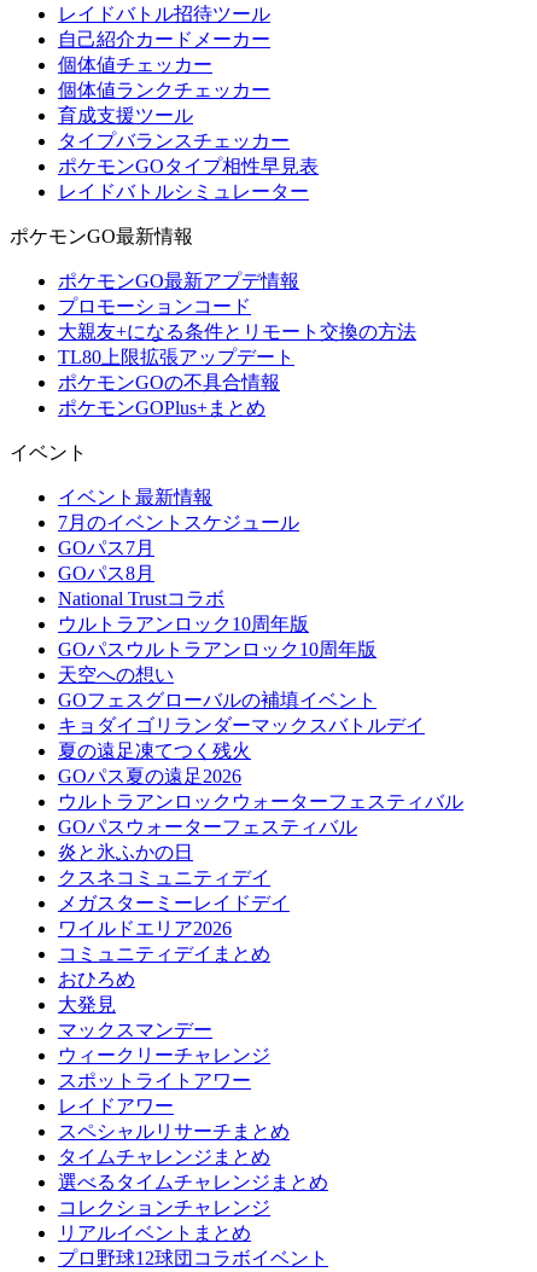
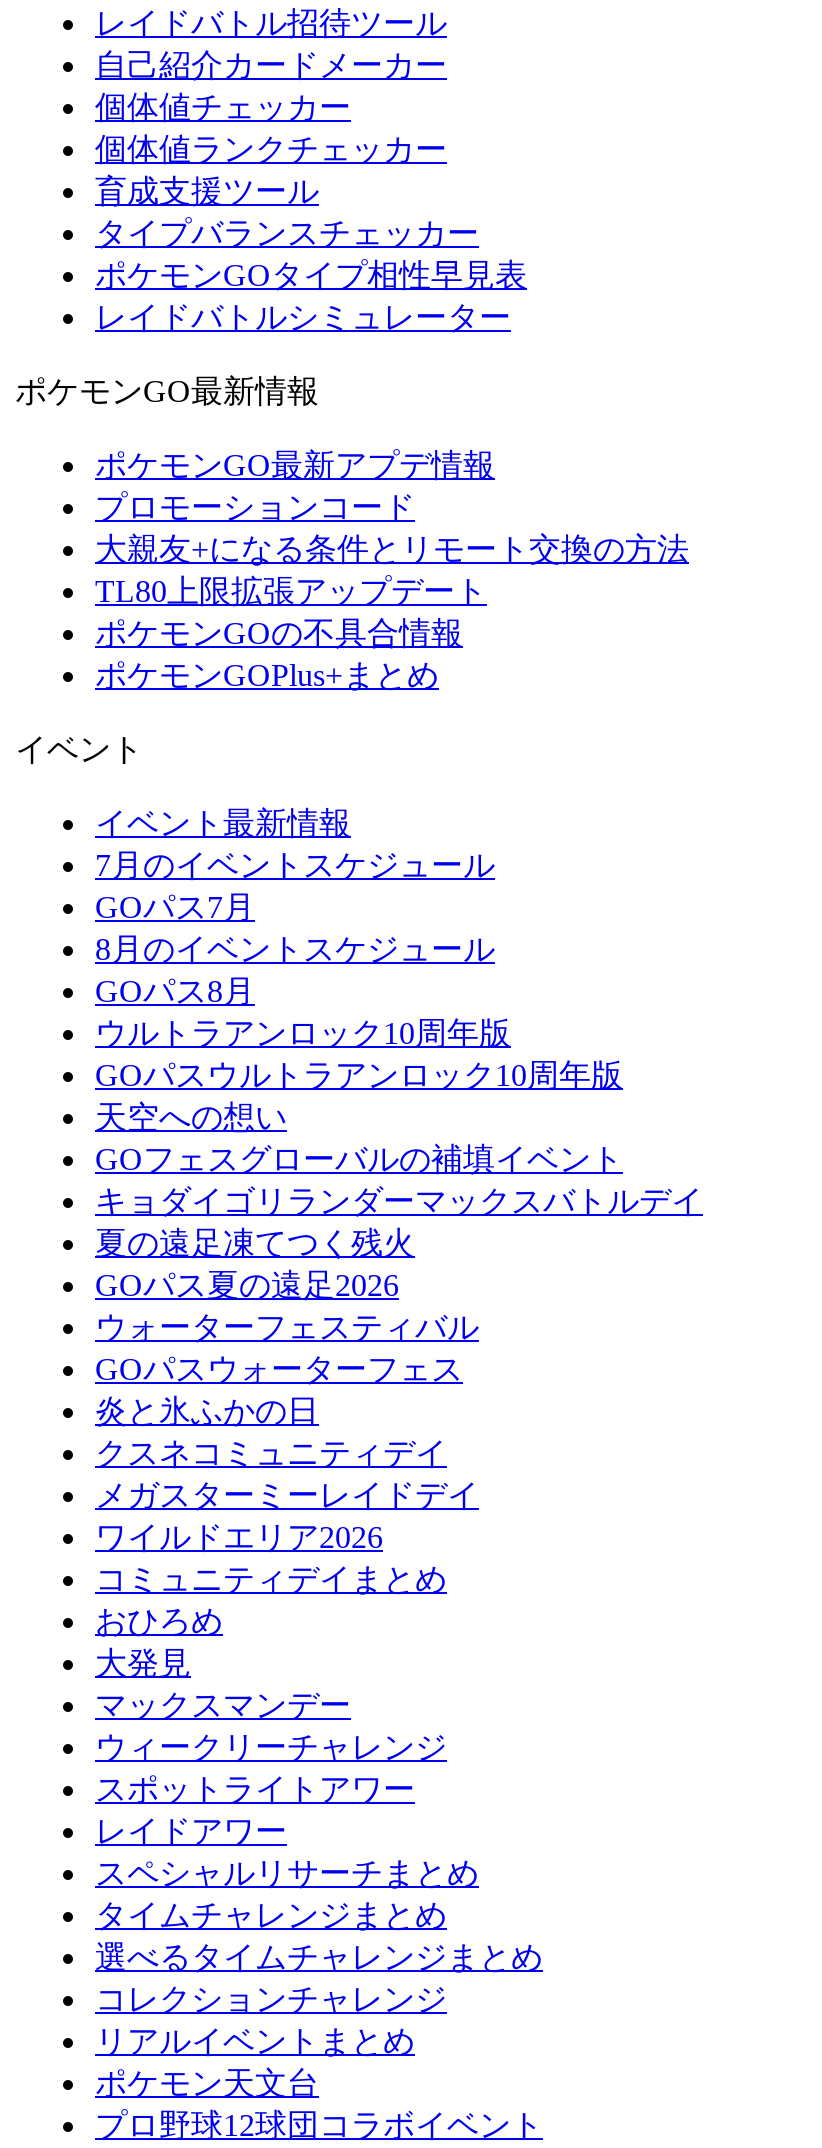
+ 8月のイベントスケジュール

- National Trustコラボ

- ウルトラアンロックウォーターフェスティバル
- GOパスウォーターフェスティバル
+ ウォーターフェスティバル
+ GOパスウォーターフェス

+ ポケモン天文台
